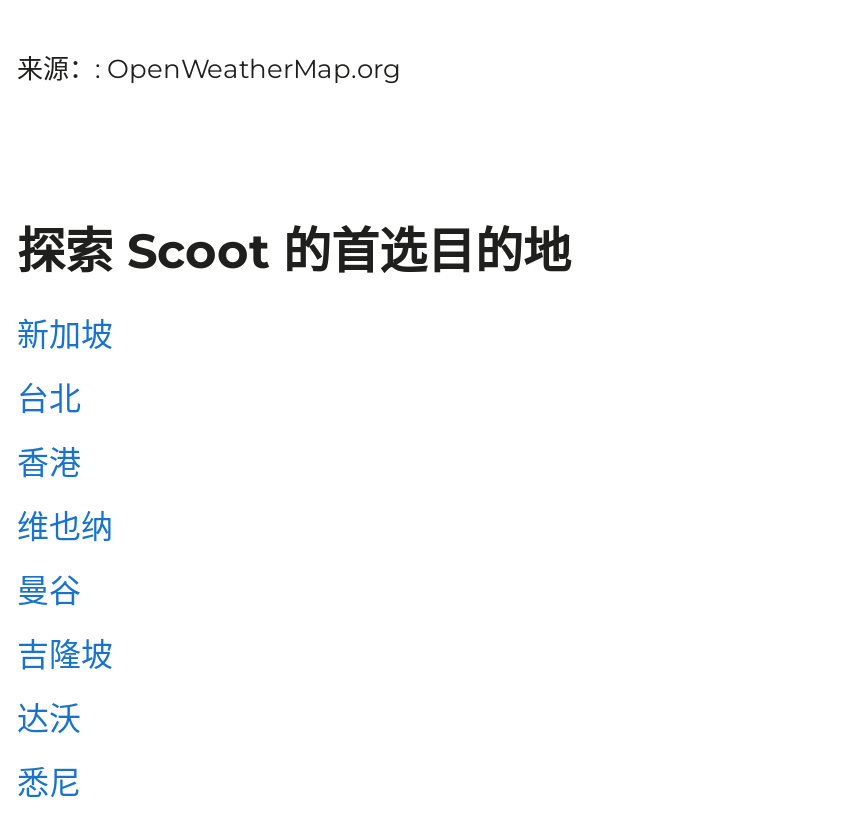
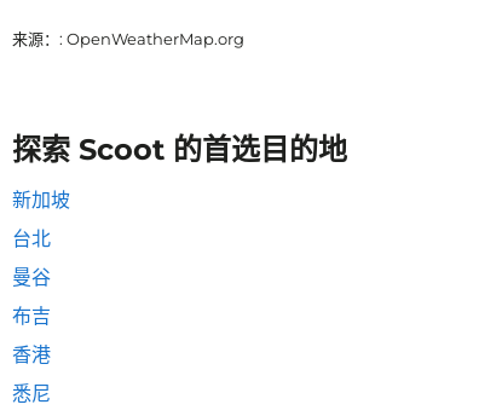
- 香港
- 维也纳

- 吉隆坡
+ 布吉

- 达沃
+ 香港
